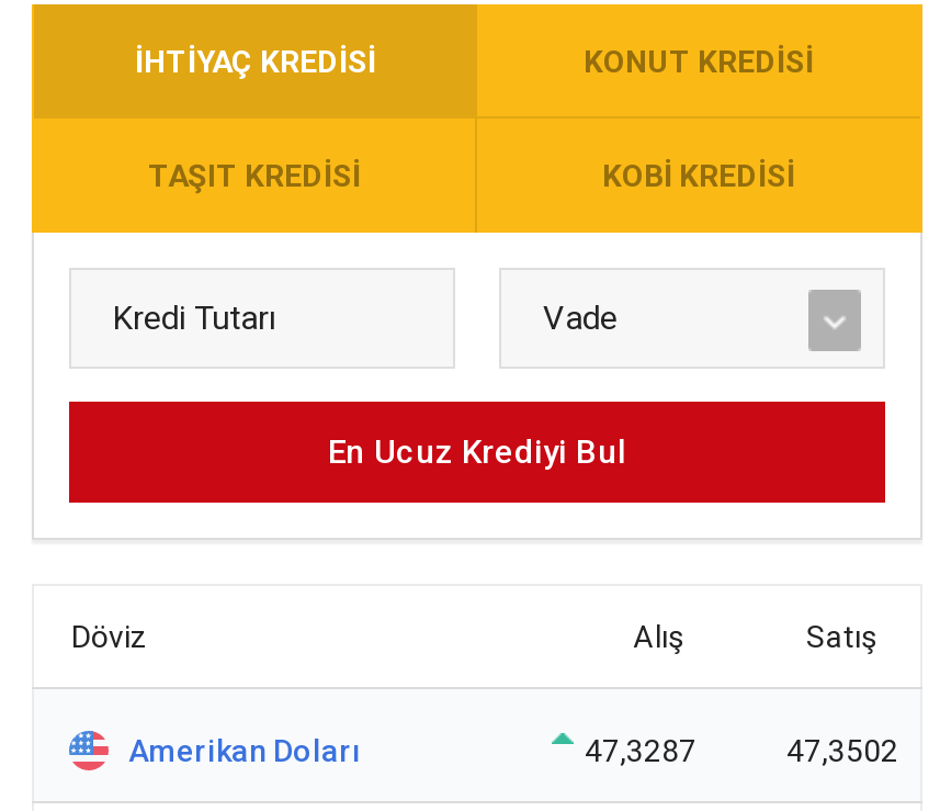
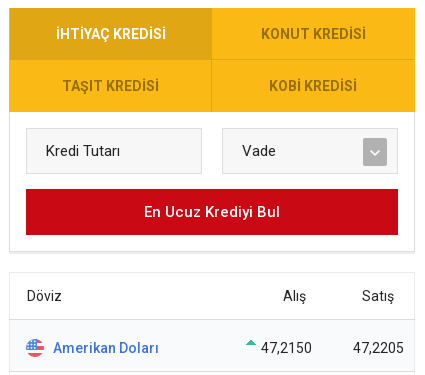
- 47,3287
+ 47,2150

- 47,3502
+ 47,2205
